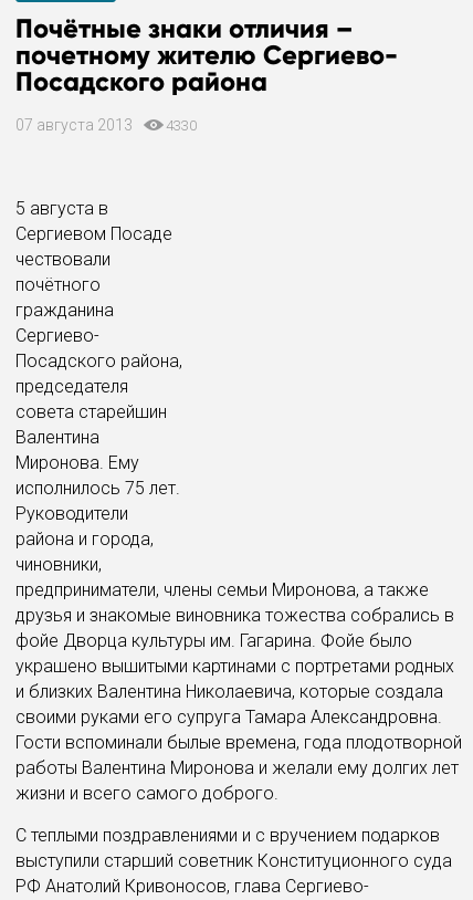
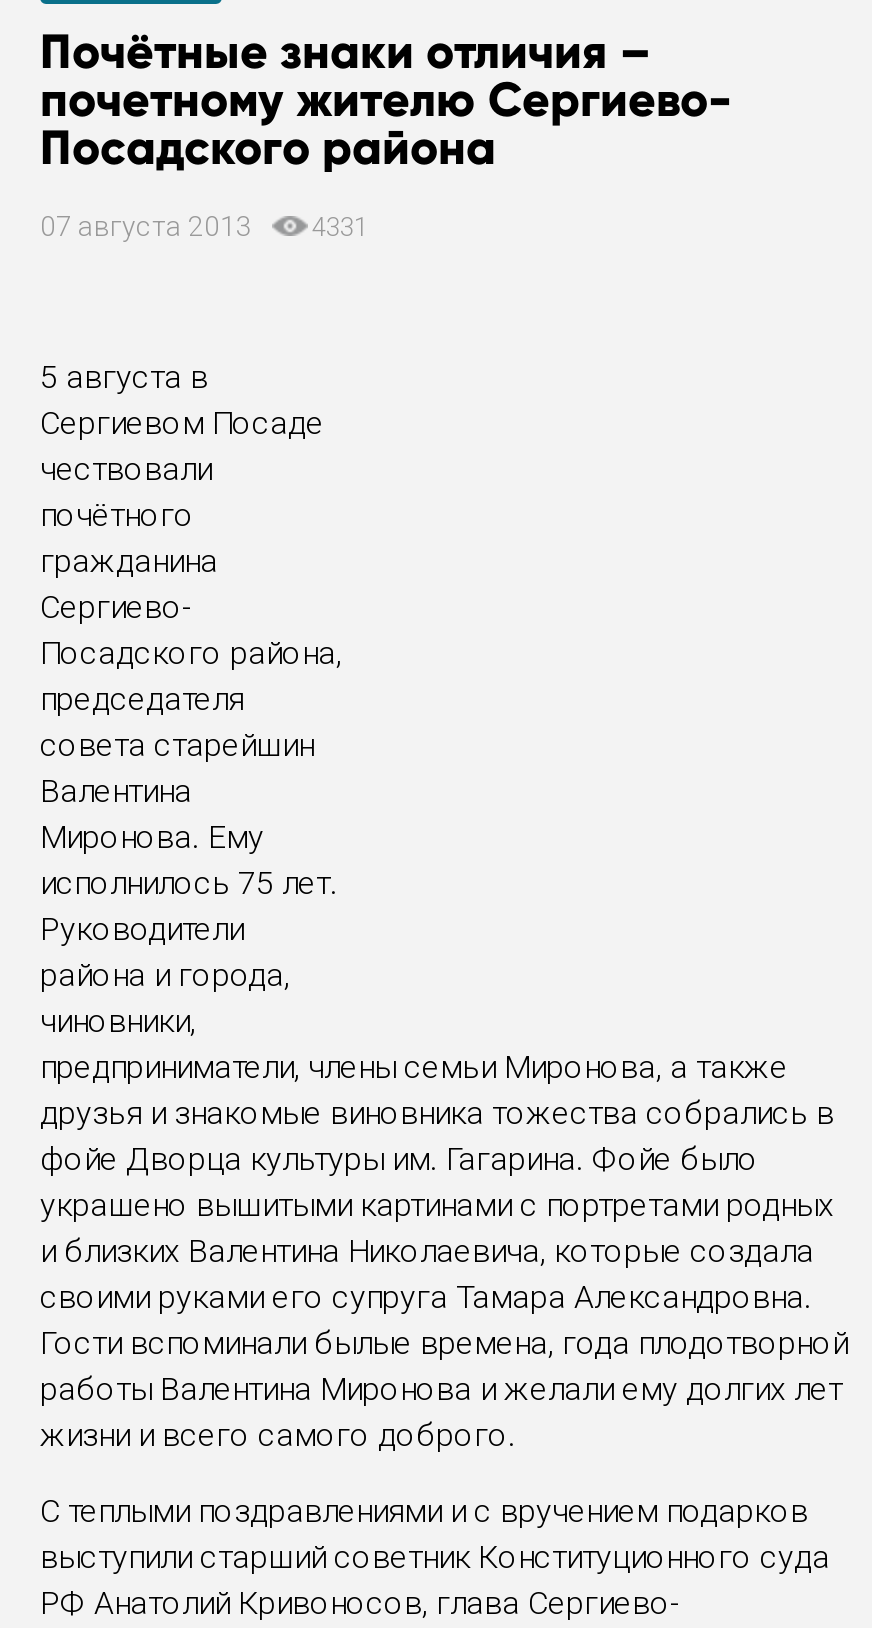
- 07 августа 2013 4330
+ 07 августа 2013 4331
